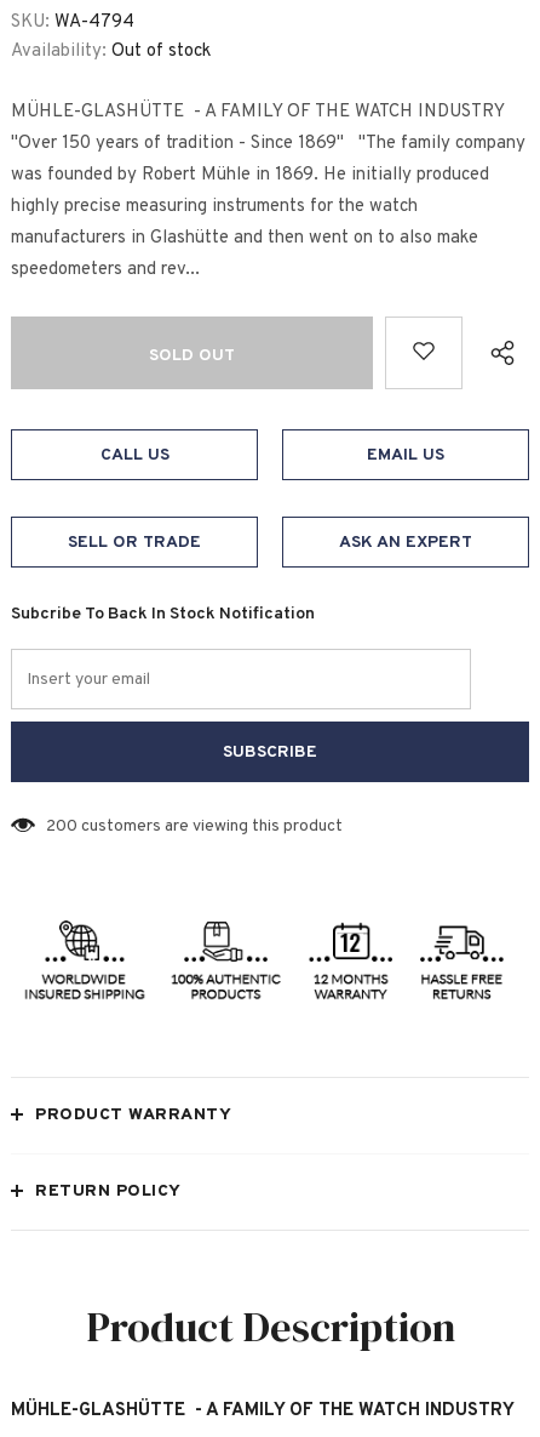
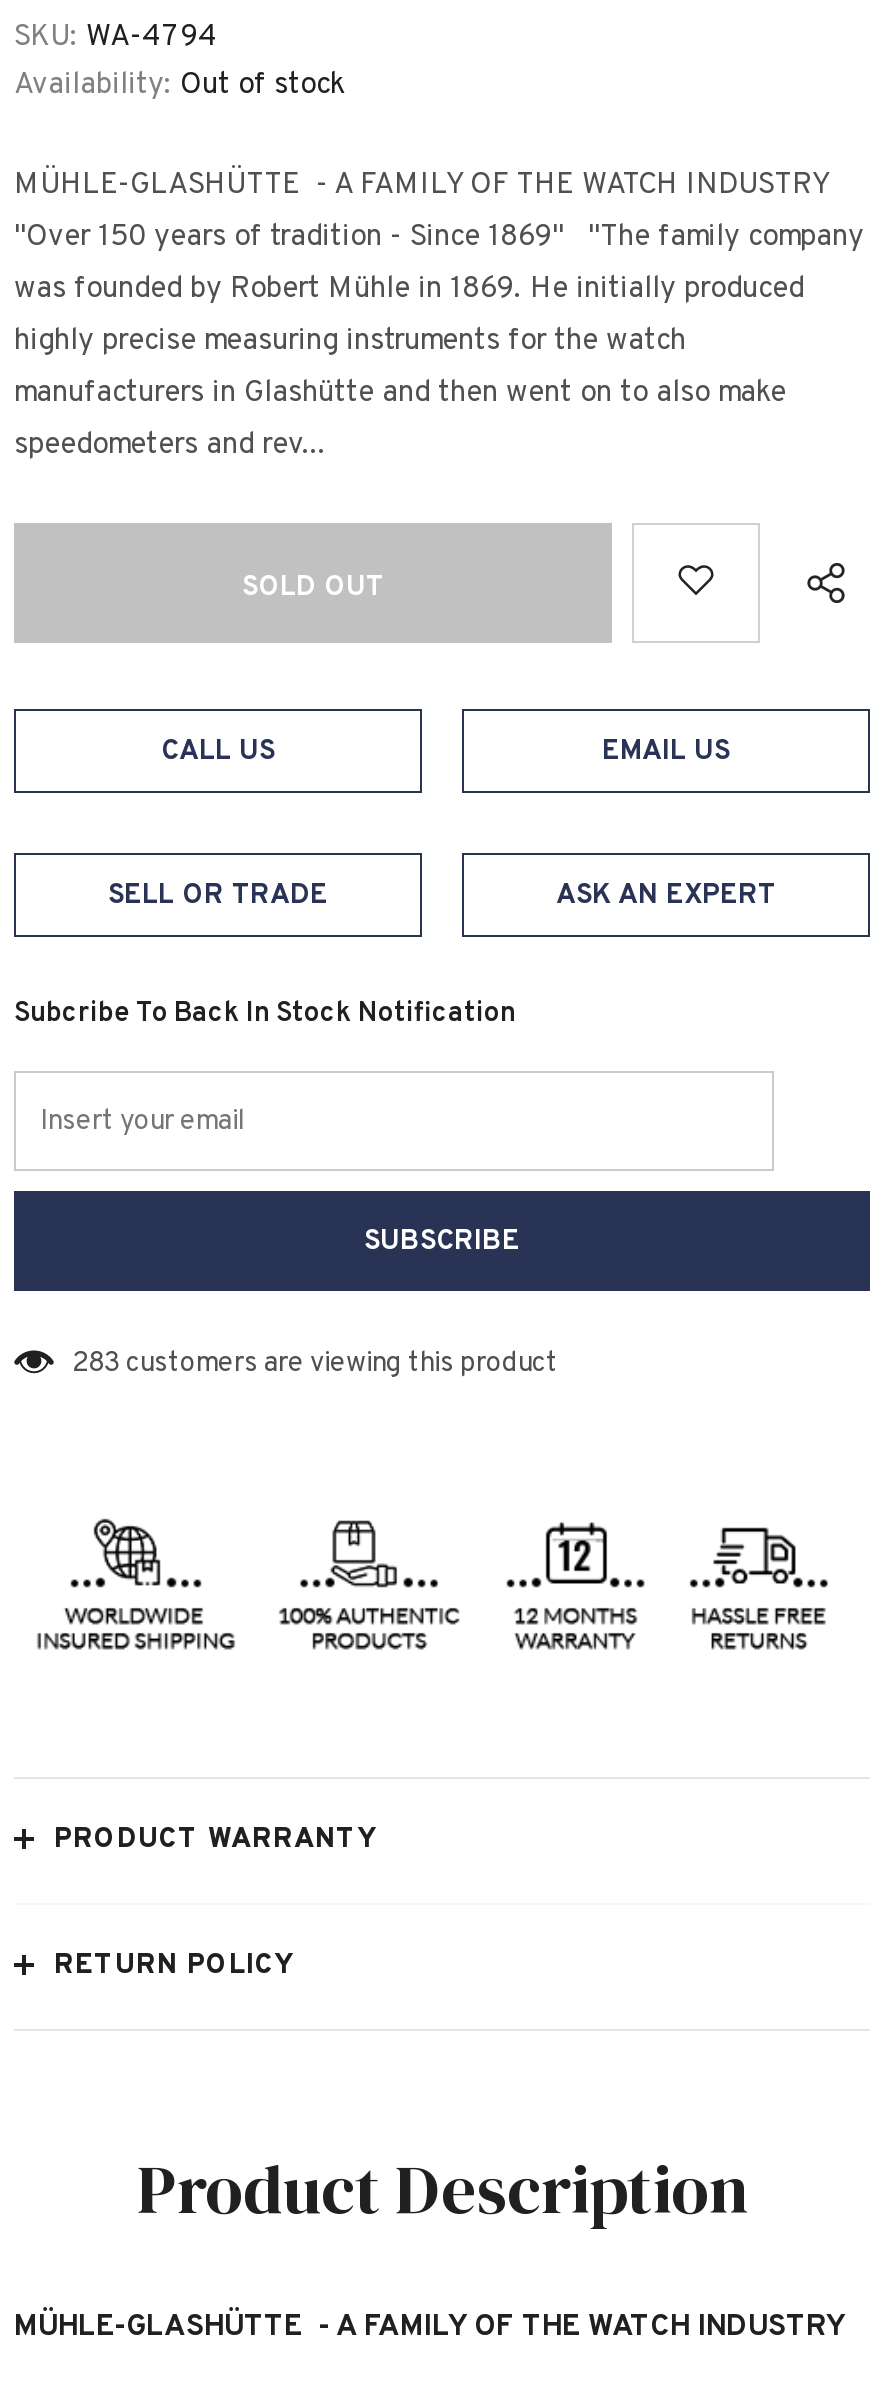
- 200 customers are viewing this product
+ 283 customers are viewing this product
